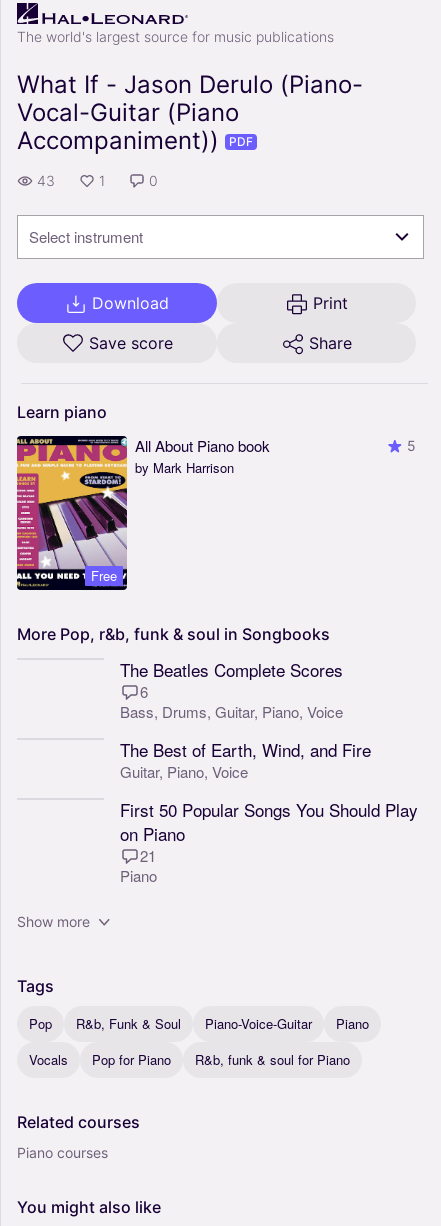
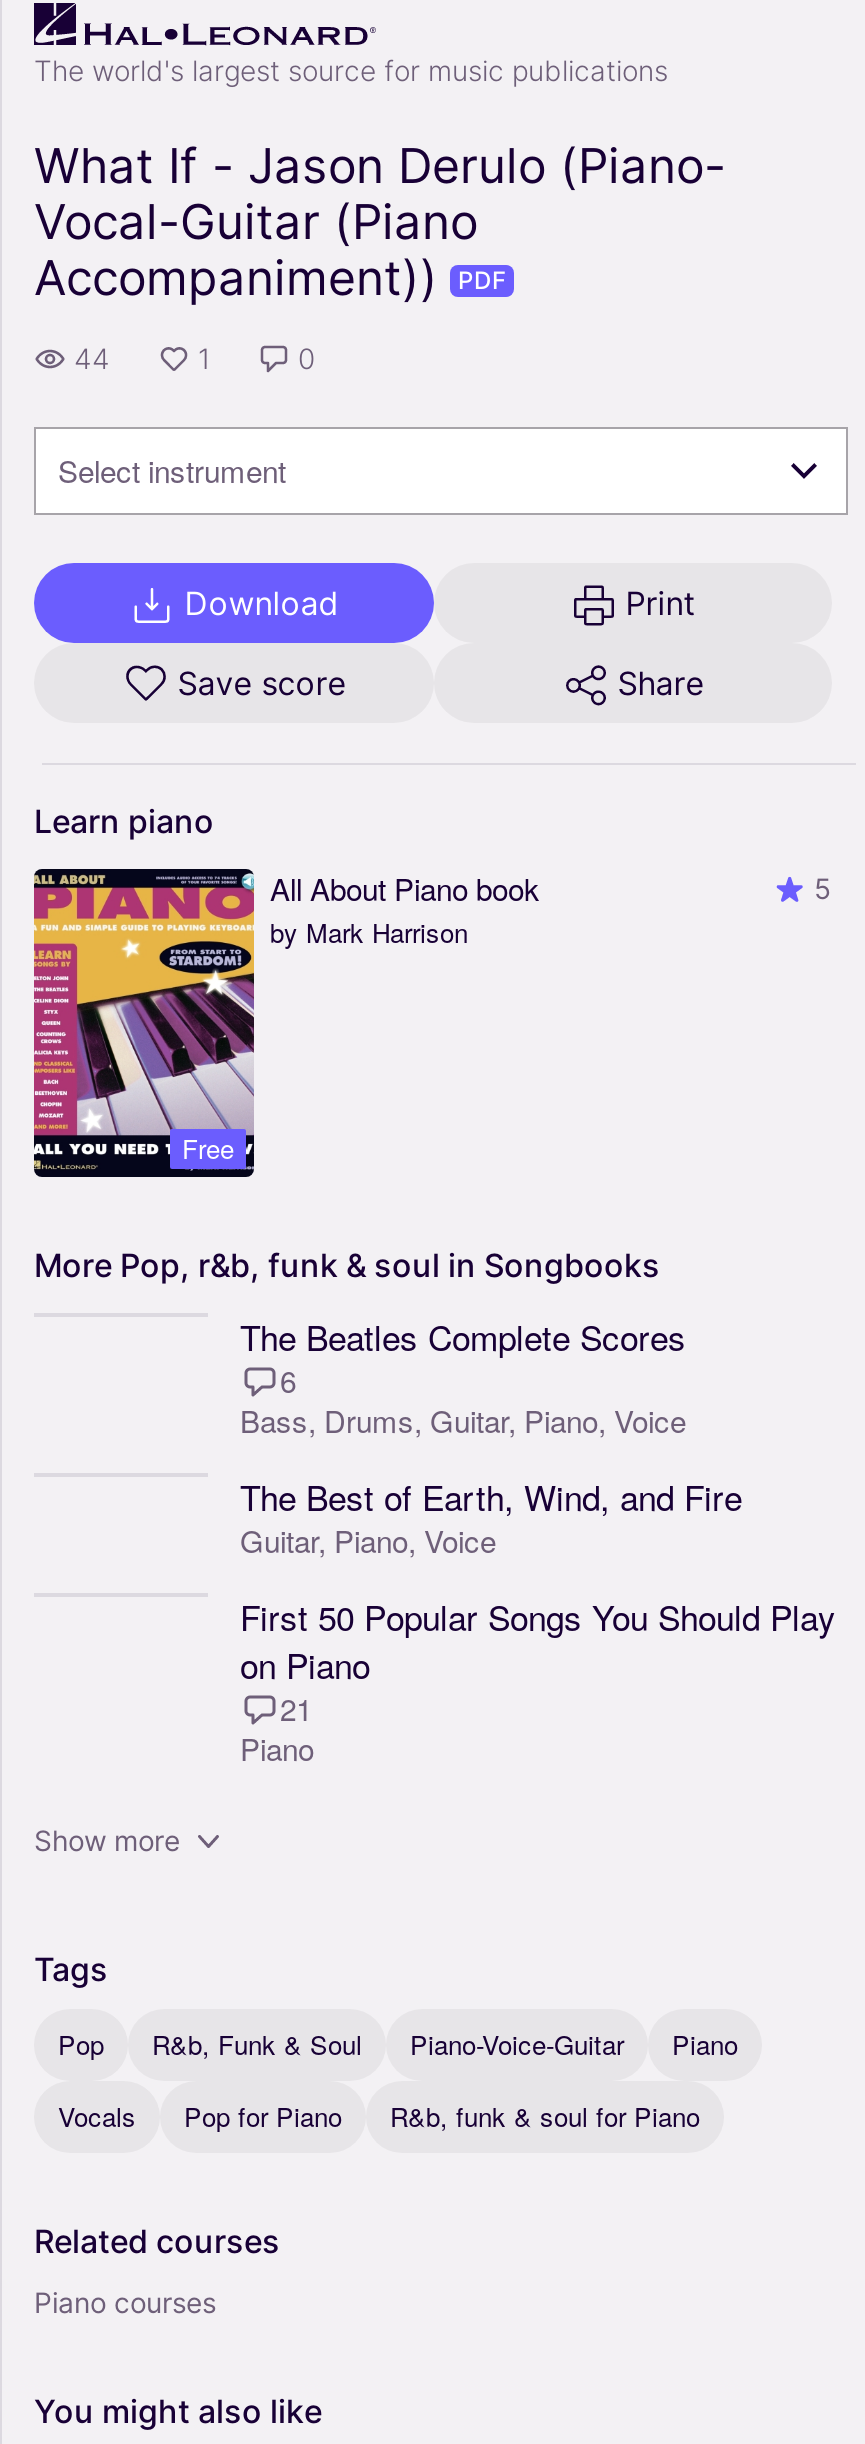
- 43
+ 44
